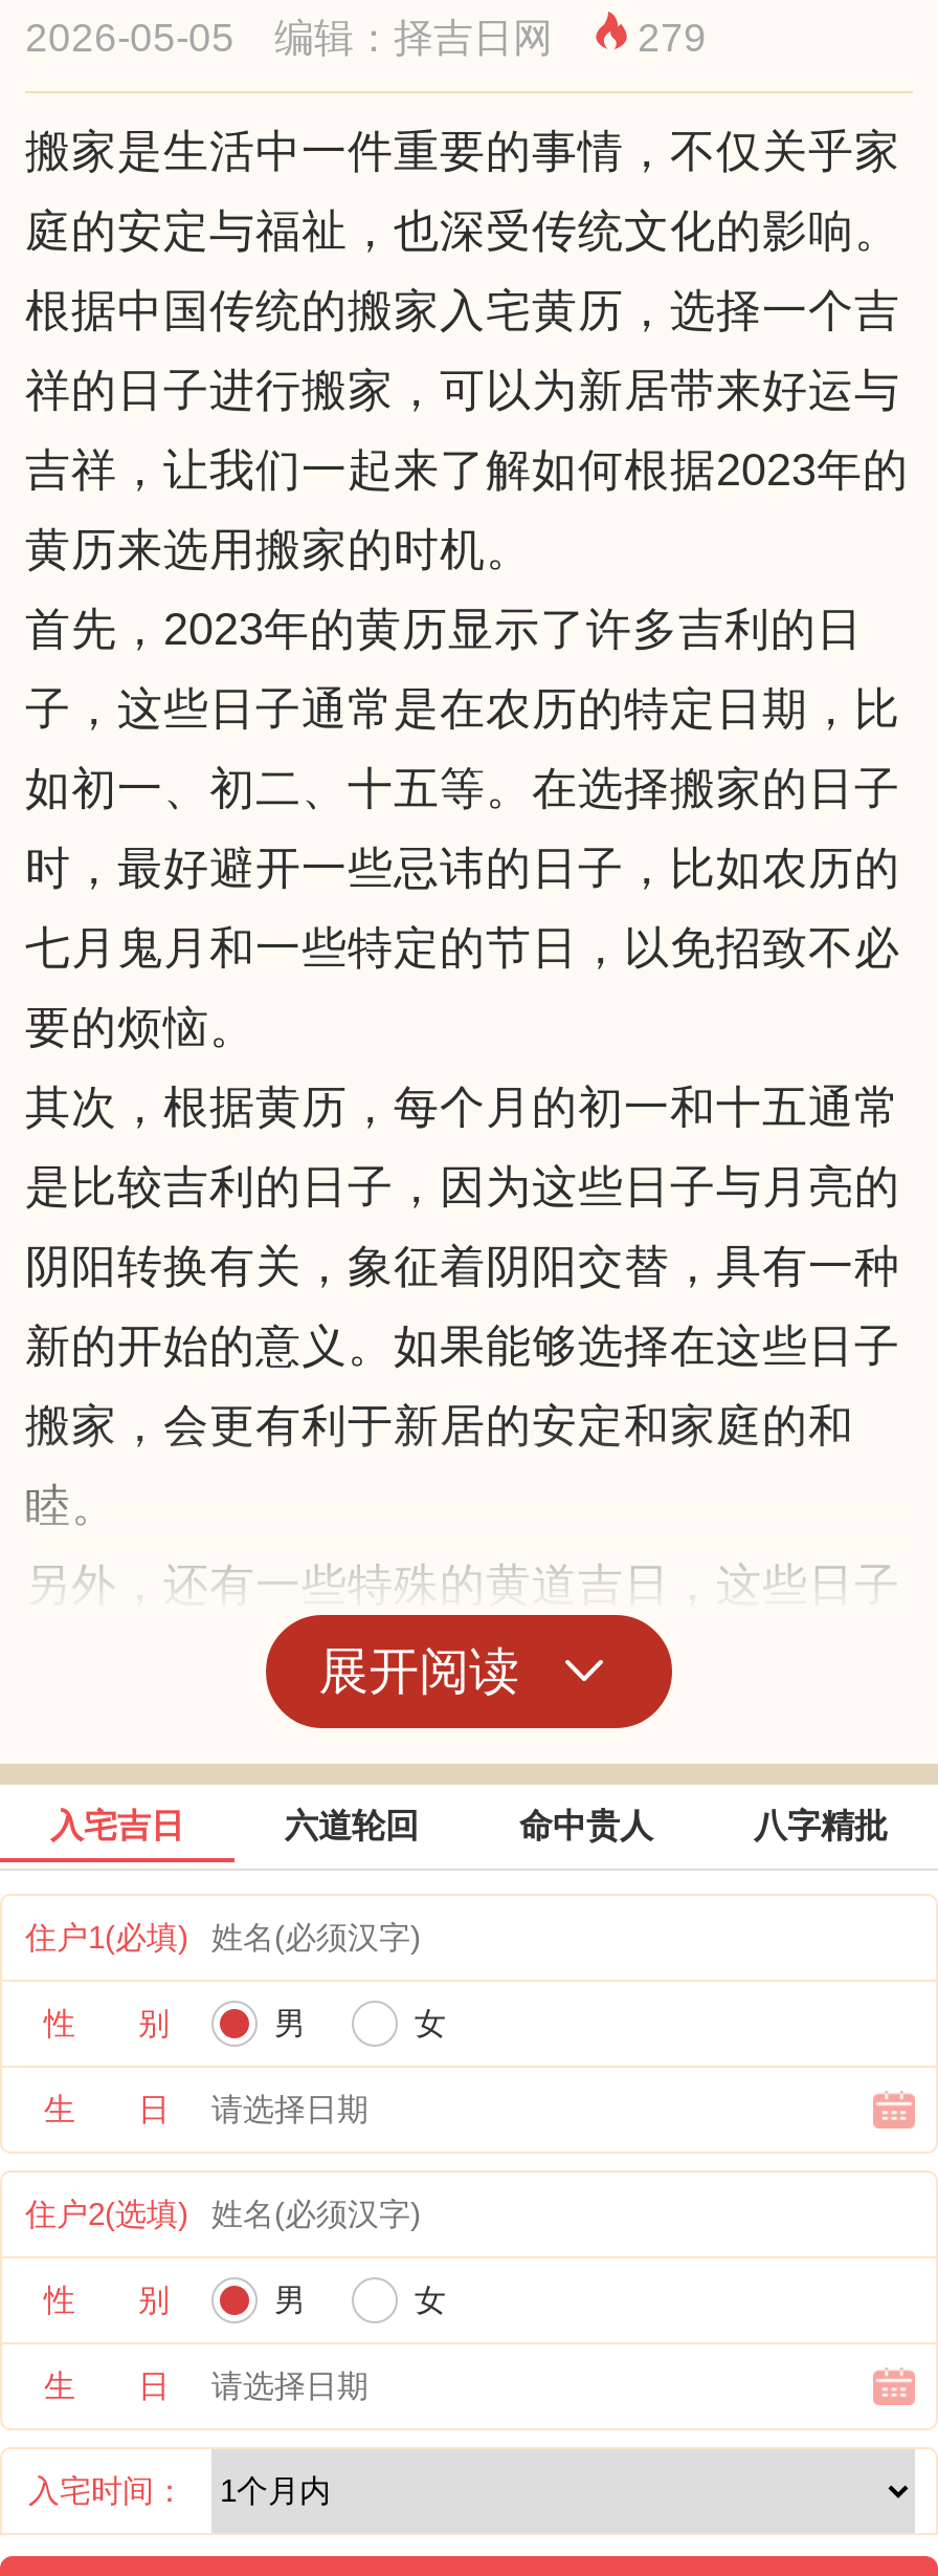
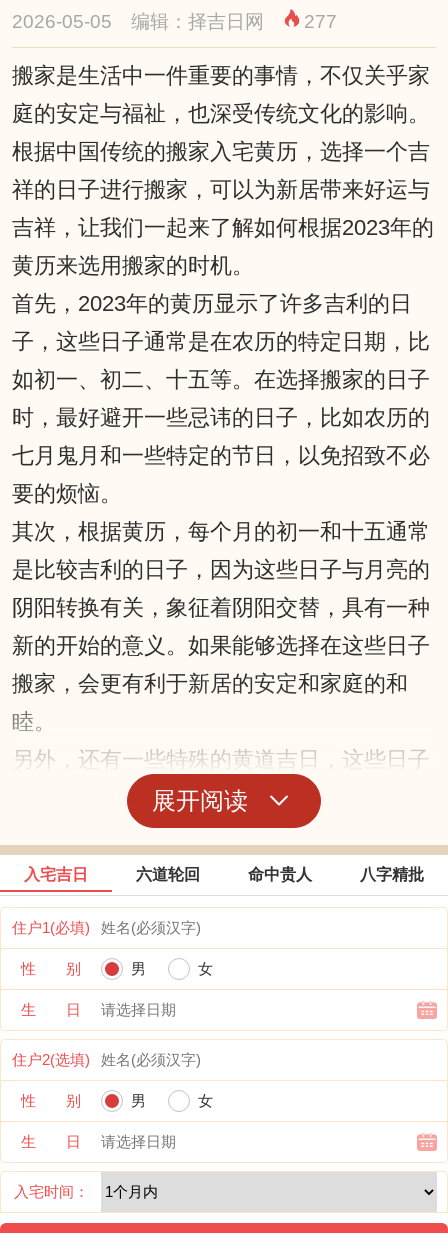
- 2026-05-05 编辑：择吉日网 279
+ 2026-05-05 编辑：择吉日网 277
